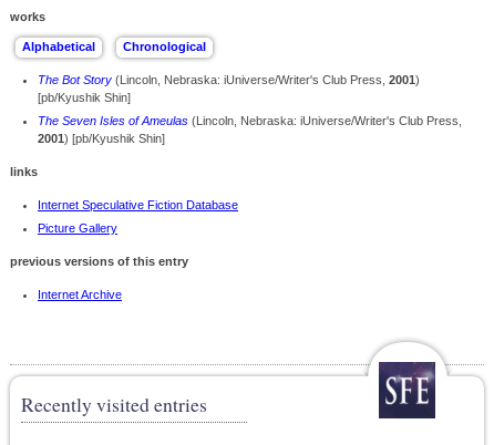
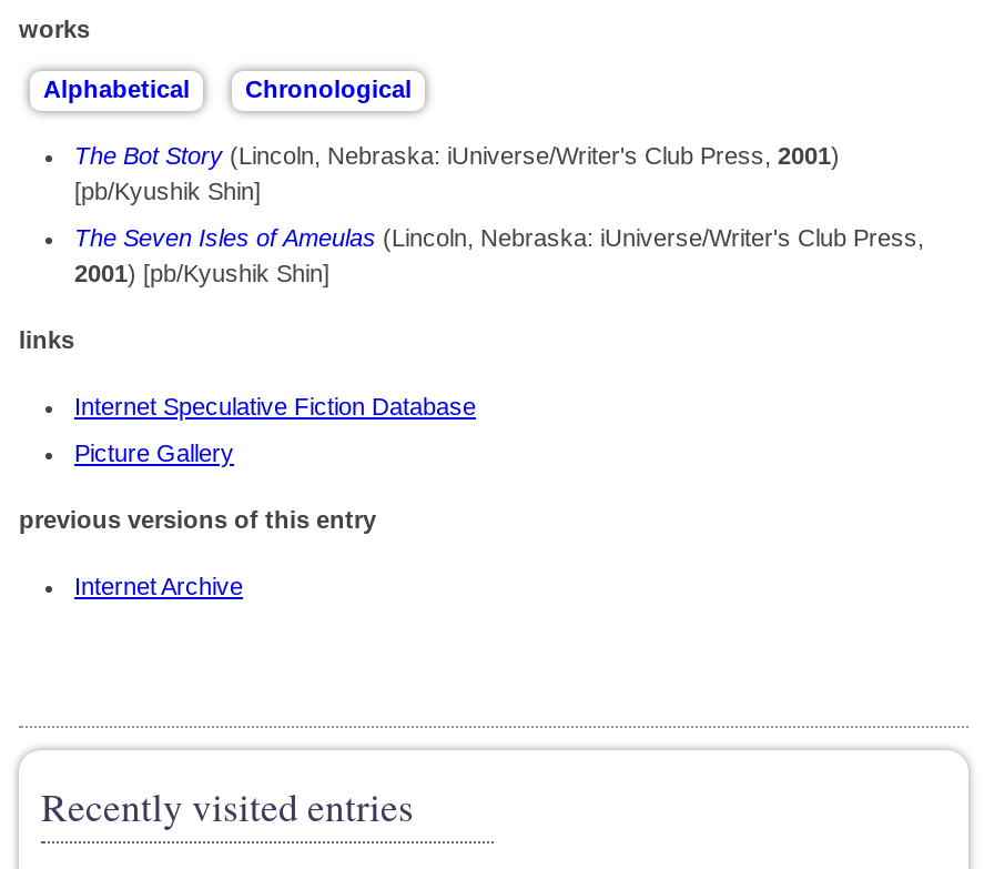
- [image]
